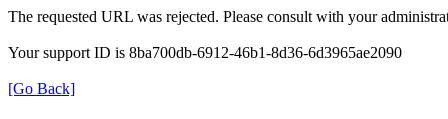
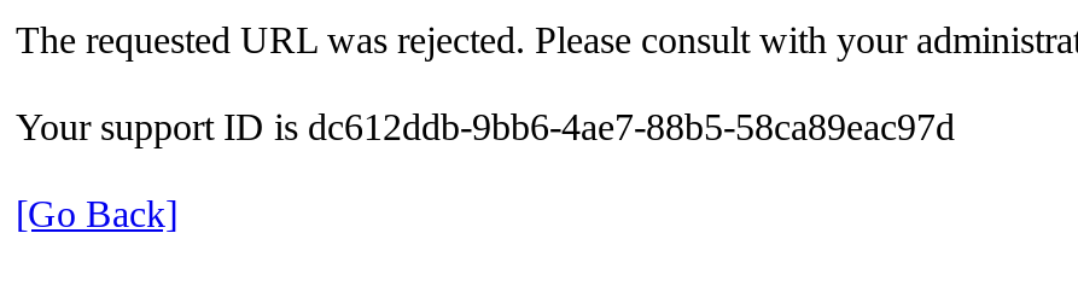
- Your support ID is 8ba700db-6912-46b1-8d36-6d3965ae2090
+ Your support ID is dc612ddb-9bb6-4ae7-88b5-58ca89eac97d
